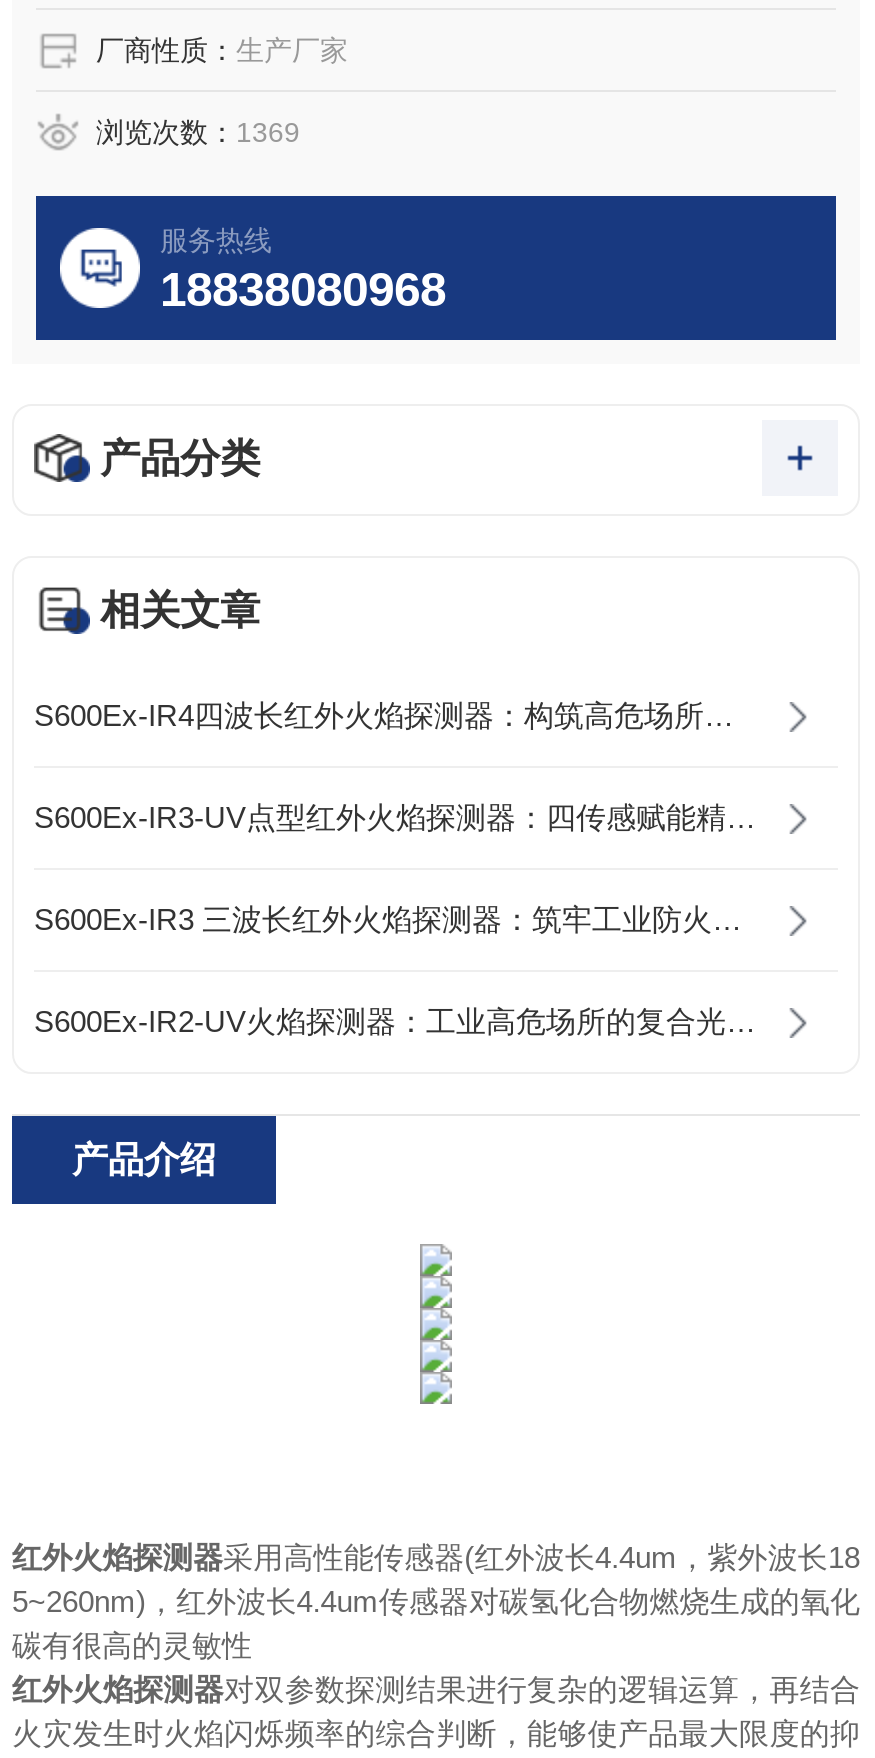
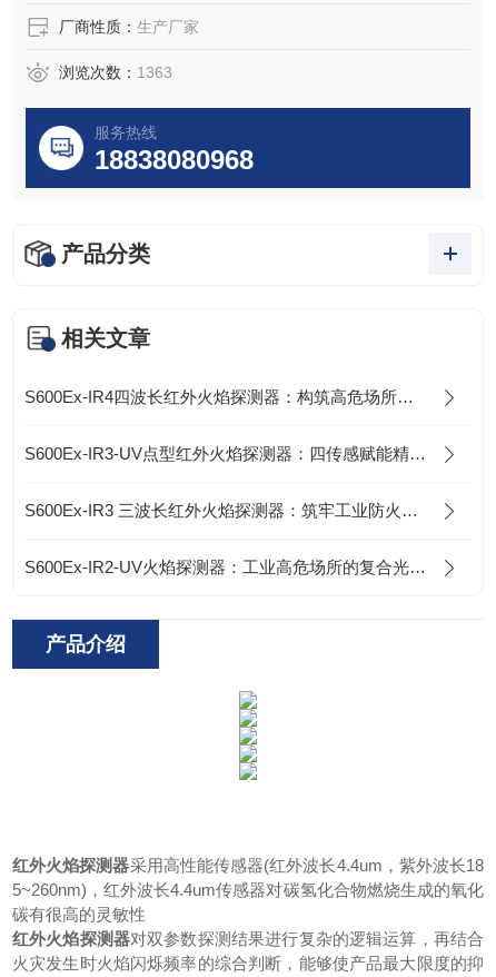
- 浏览次数：1369
+ 浏览次数：1363
